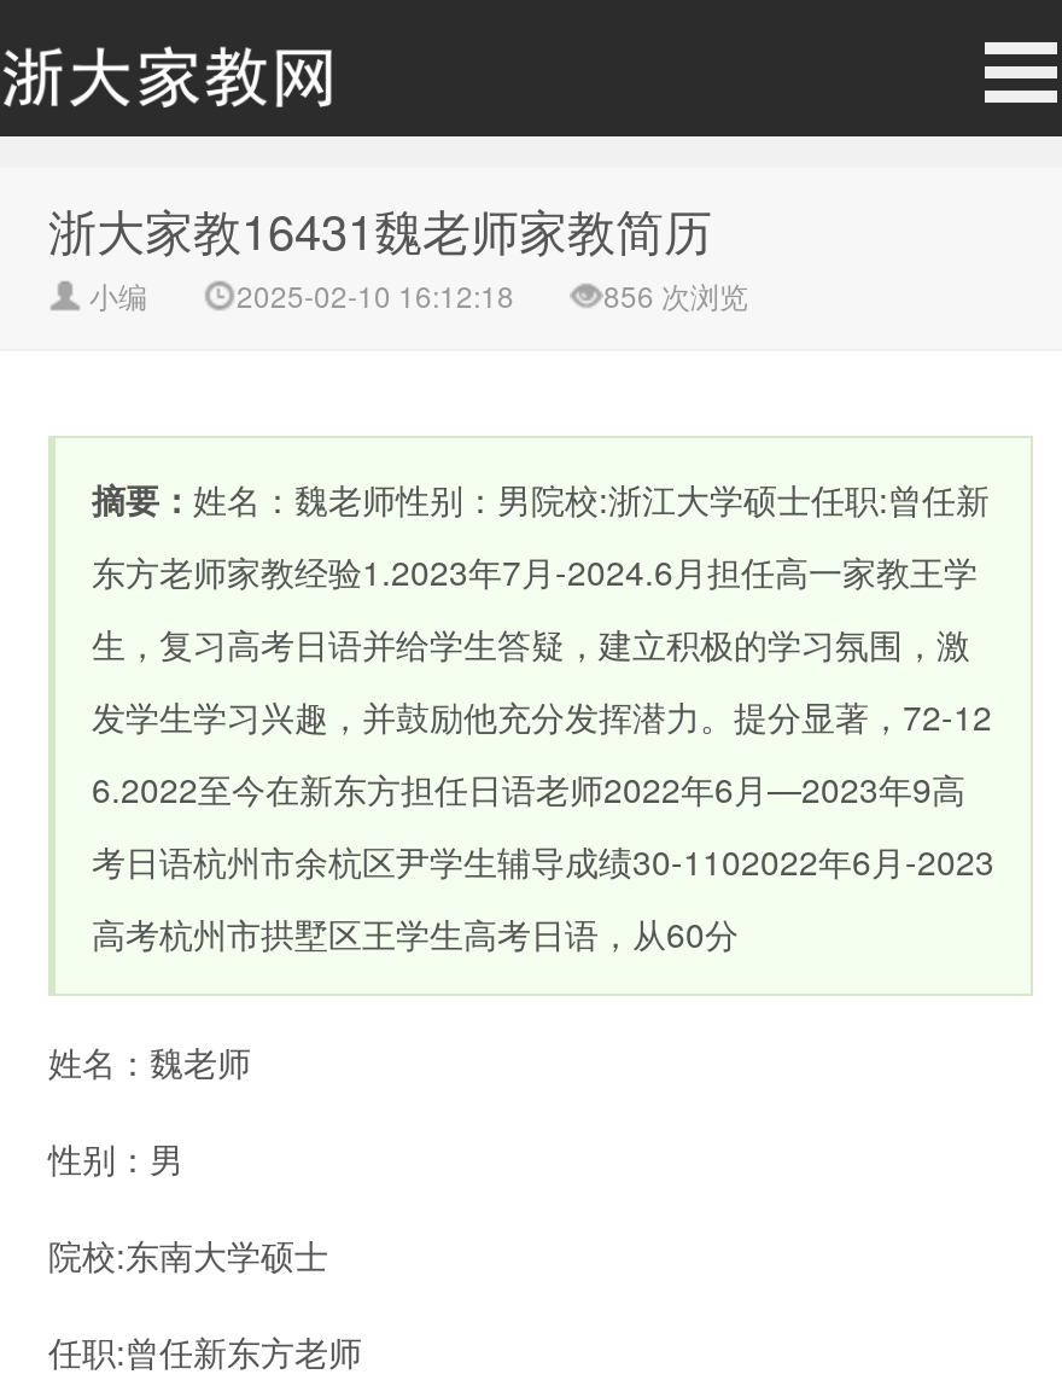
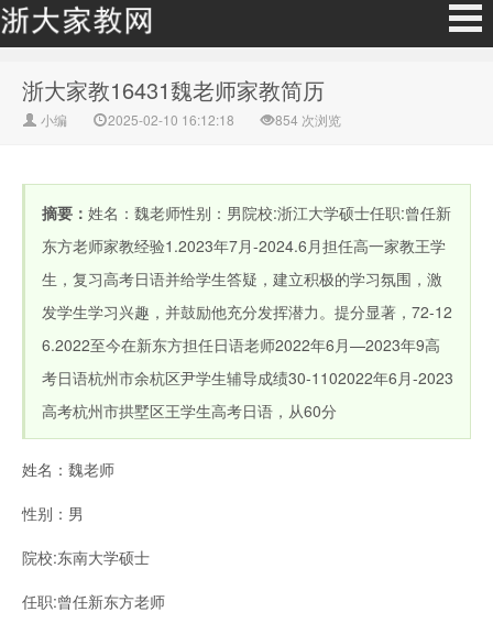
- 856 次浏览
+ 854 次浏览
